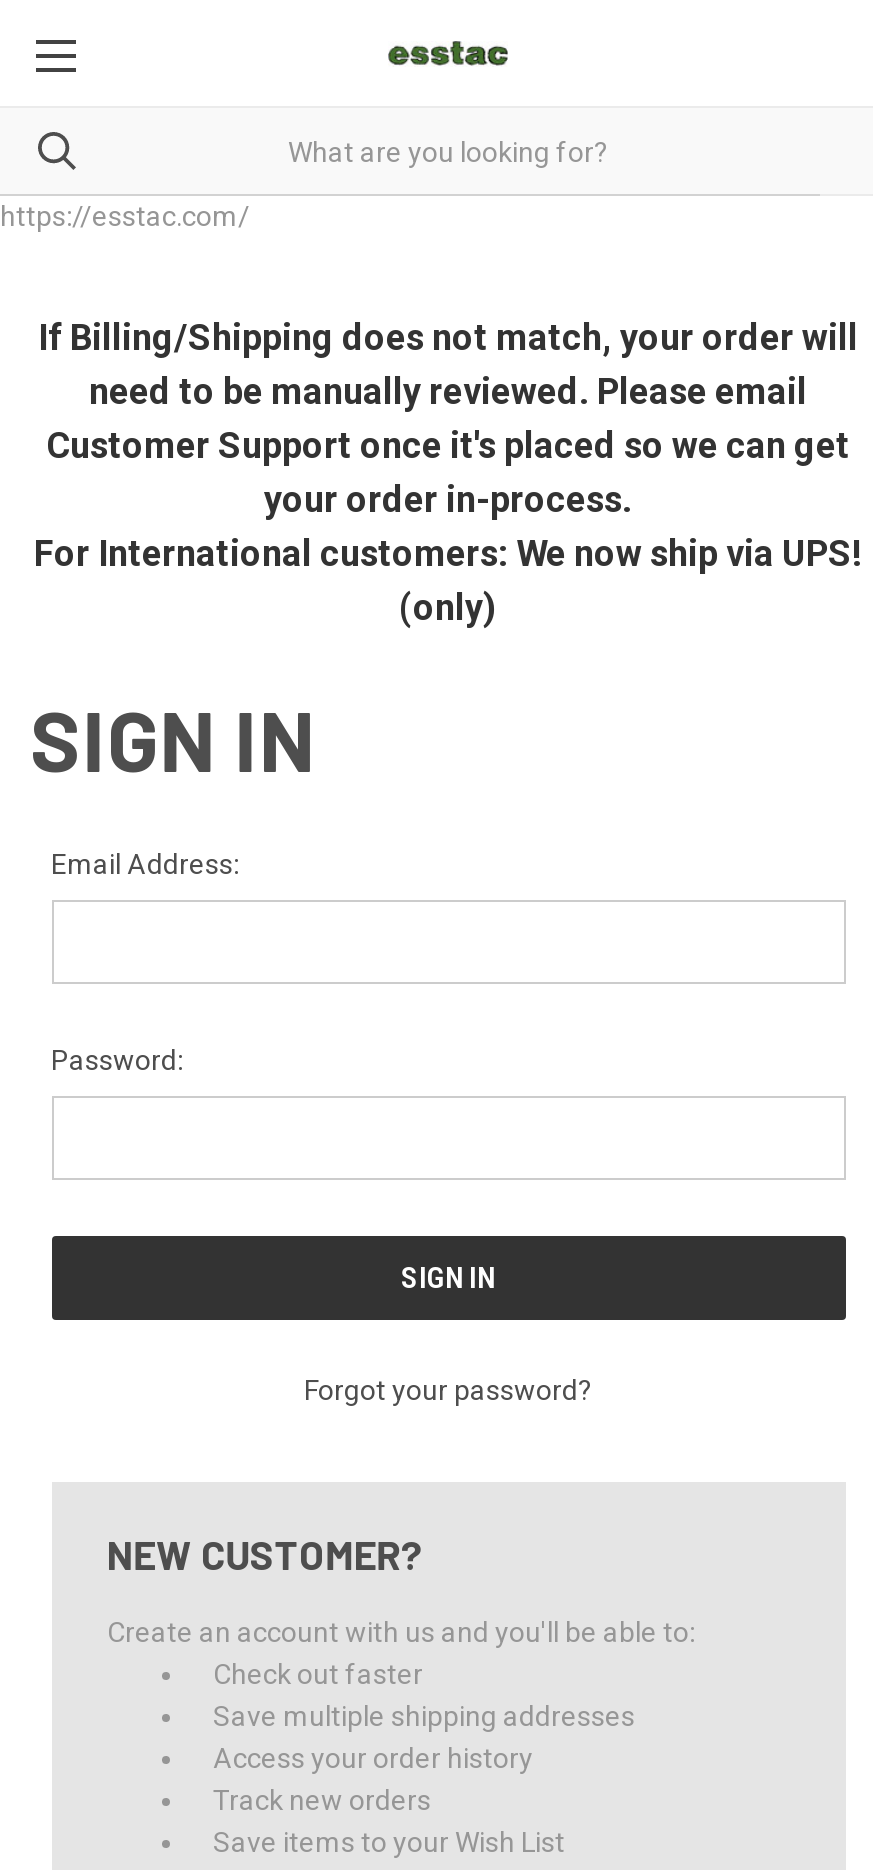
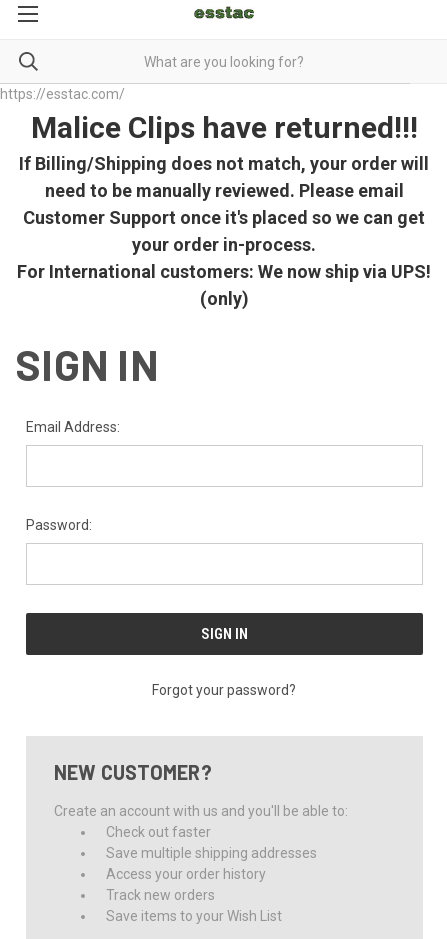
+ Malice Clips have returned!!!
